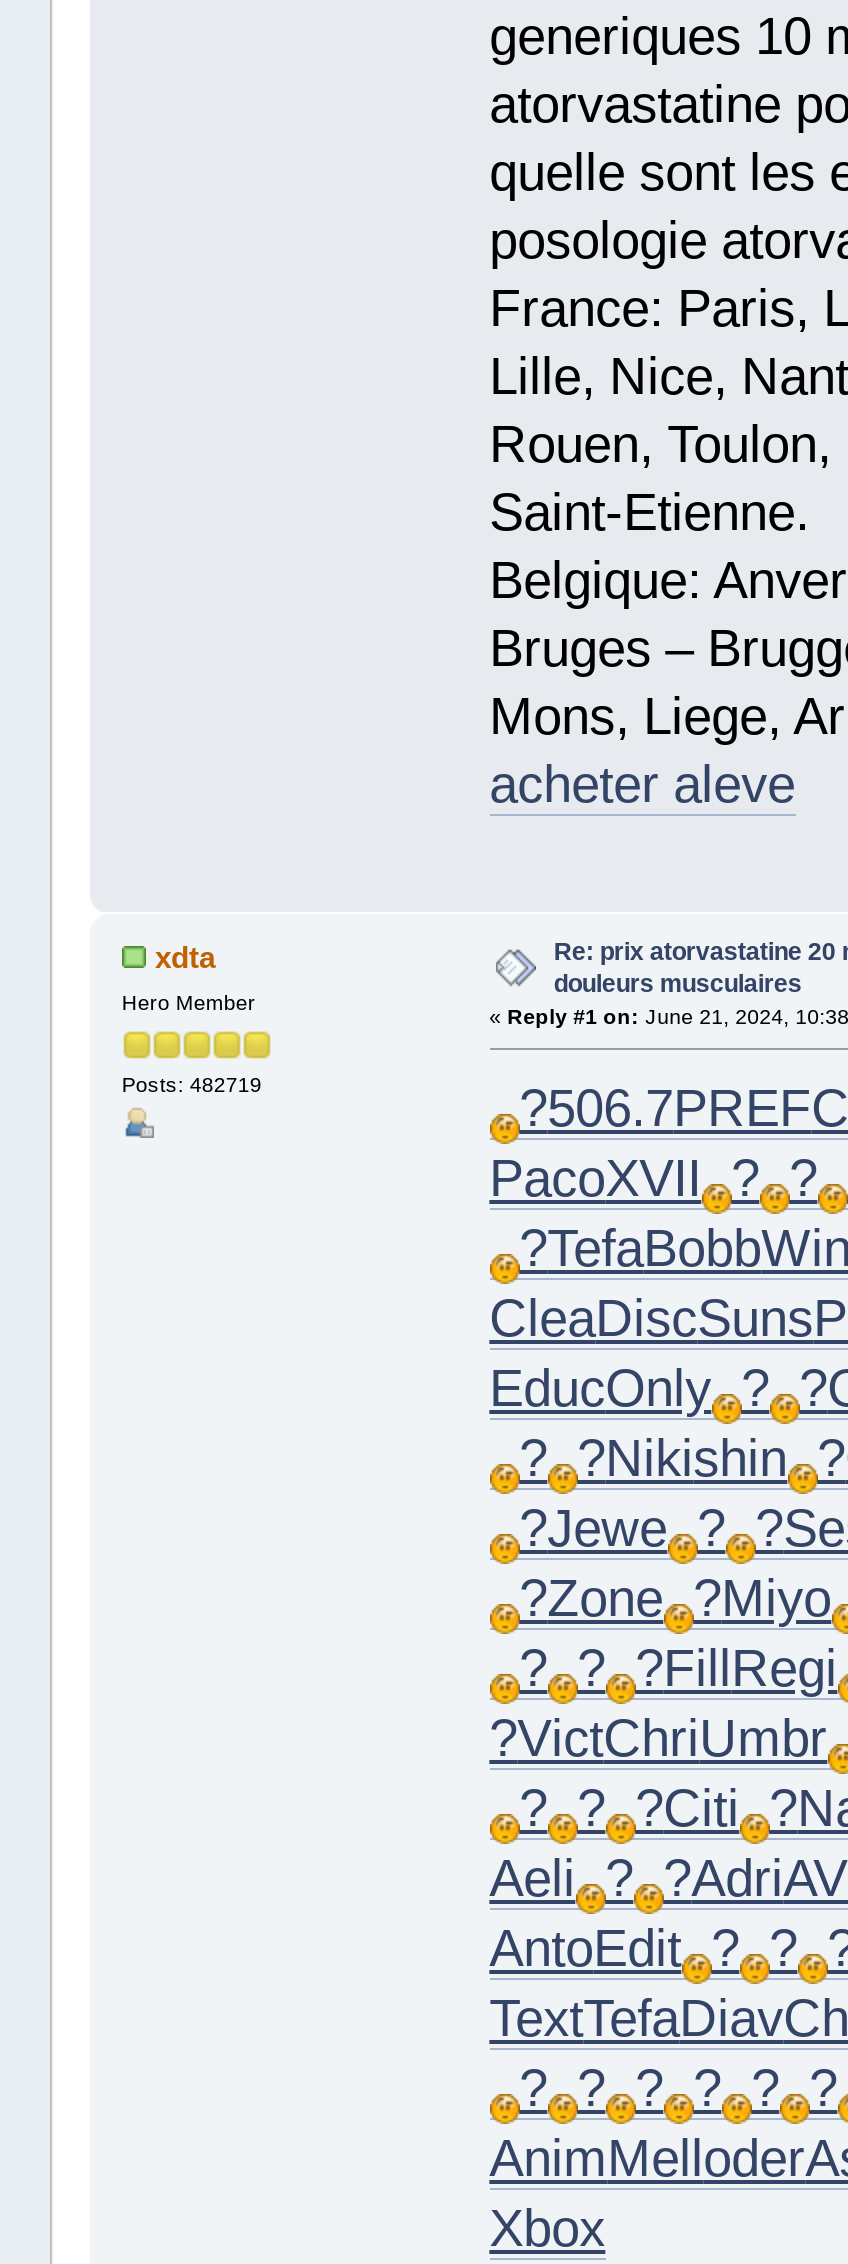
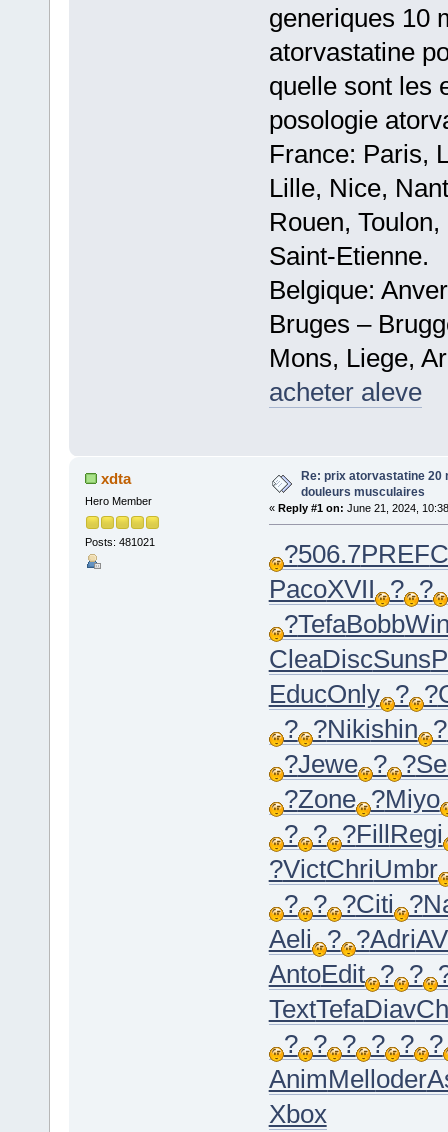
- Posts: 482719
+ Posts: 481021
